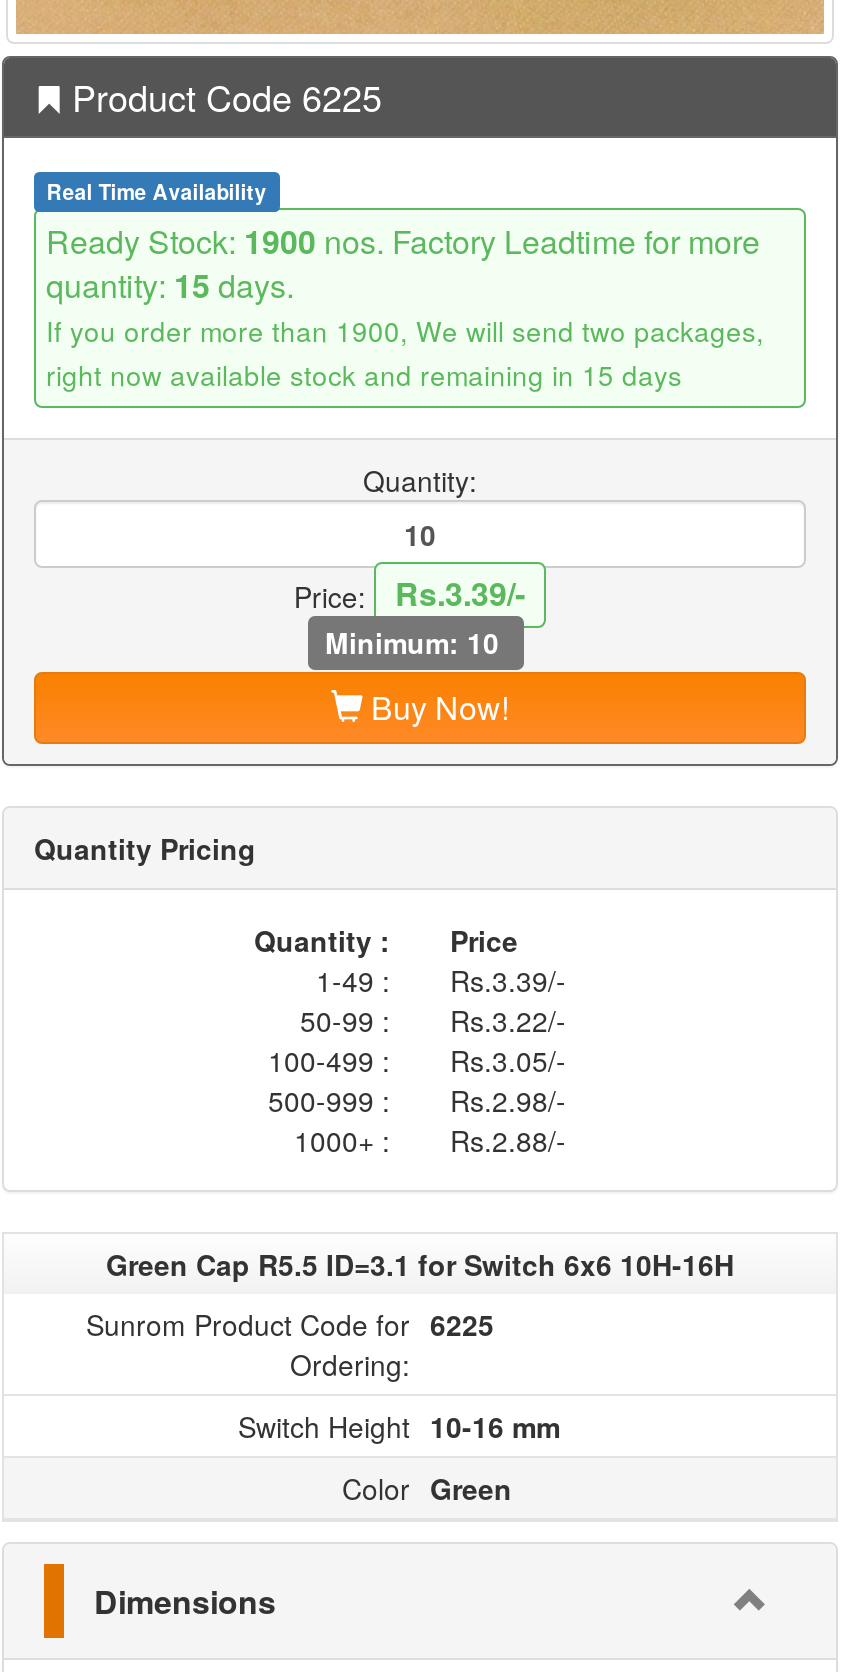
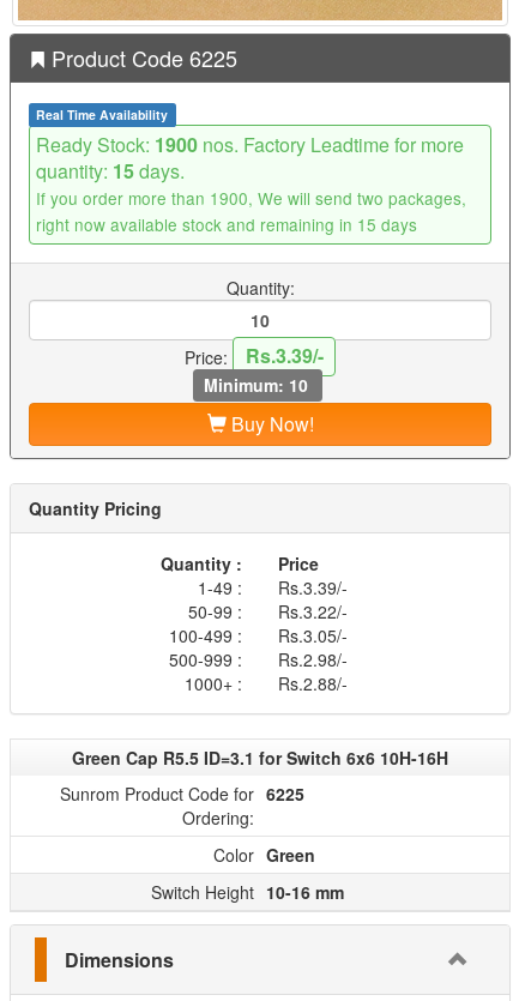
moved down: Switch Height 10-16 mm

moved up: Color Green
